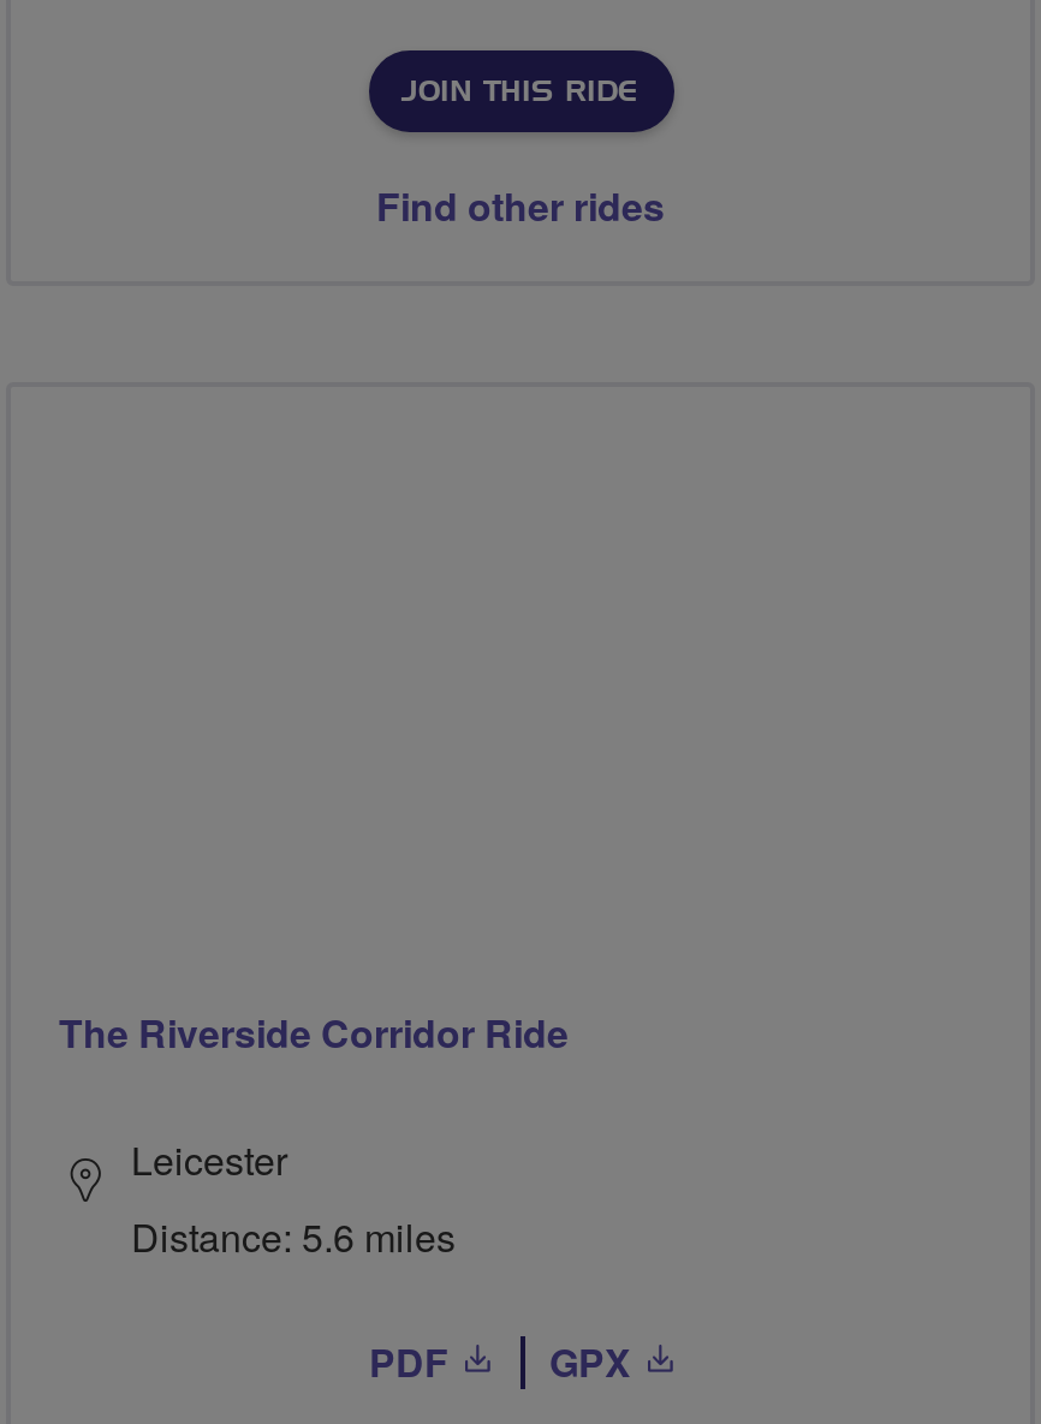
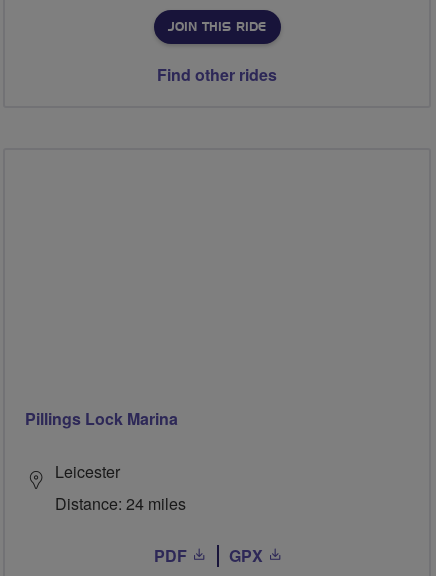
- The Riverside Corridor Ride
+ Pillings Lock Marina

- Distance: 5.6 miles
+ Distance: 24 miles
